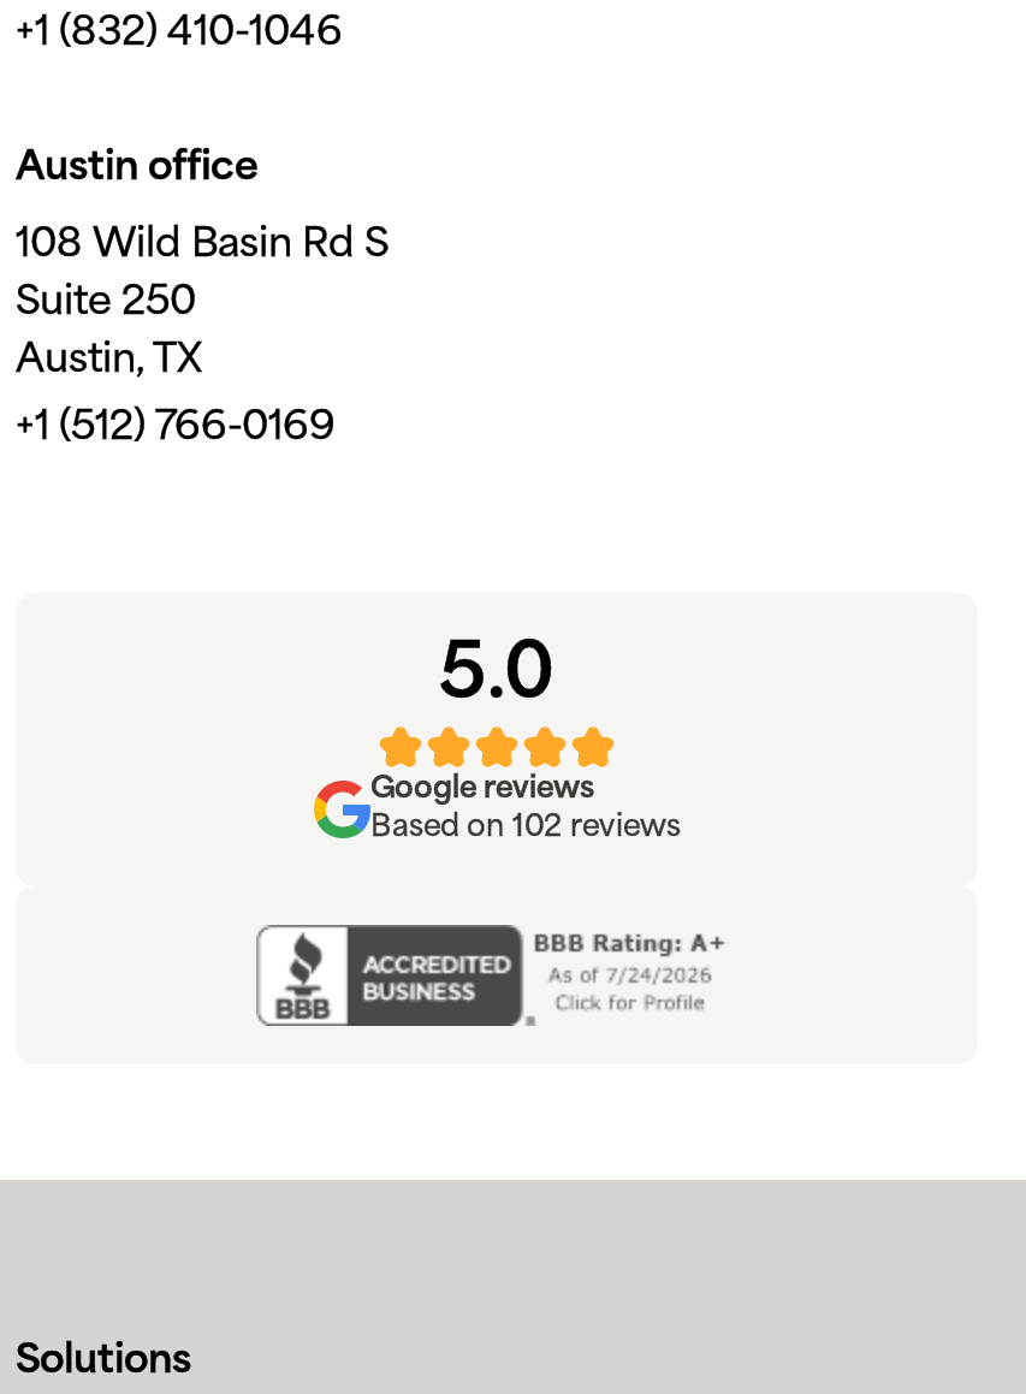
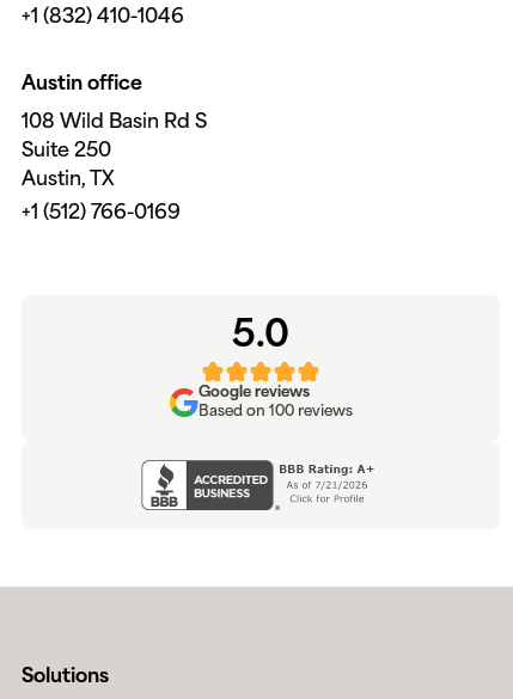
- Based on 102 reviews
+ Based on 100 reviews
